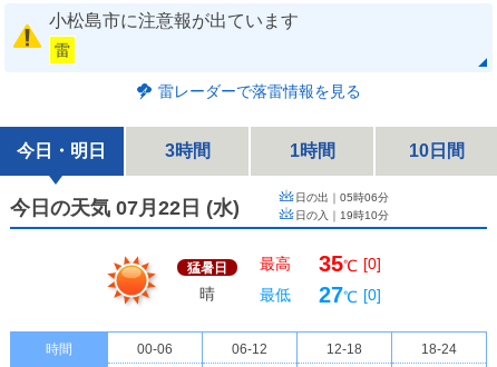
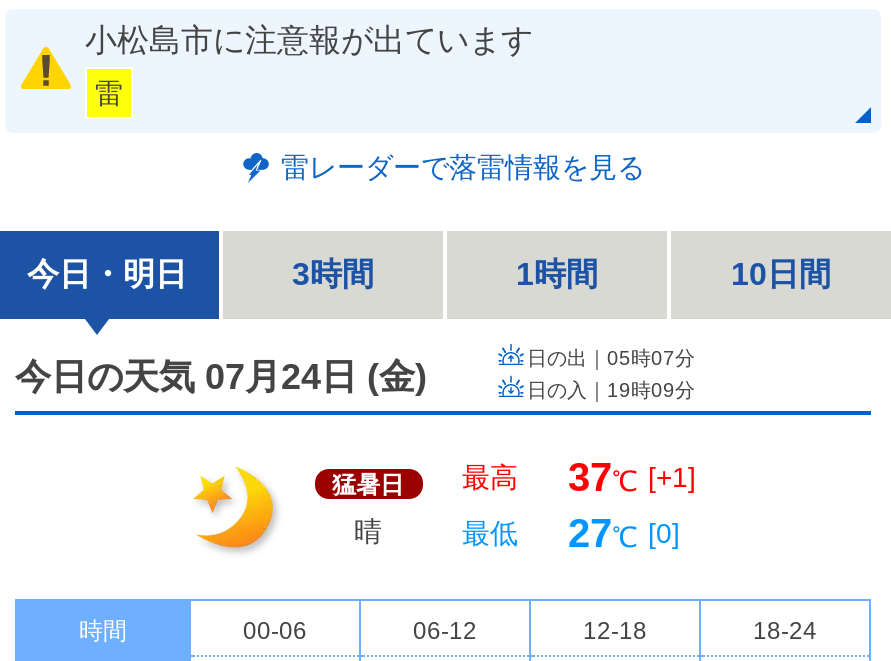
- 今日の天気 07月22日 (水)
+ 今日の天気 07月24日 (金)

- 日の出｜05時06分
+ 日の出｜05時07分

- 日の入｜19時10分
+ 日の入｜19時09分

- [image]
+ [image]

- 最高 35℃ [0]
+ 最高 37℃ [+1]
